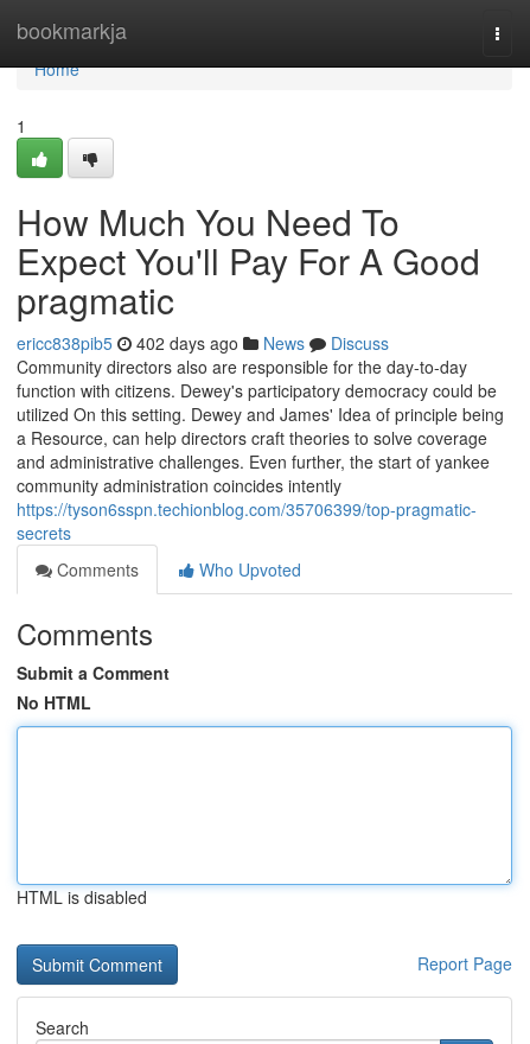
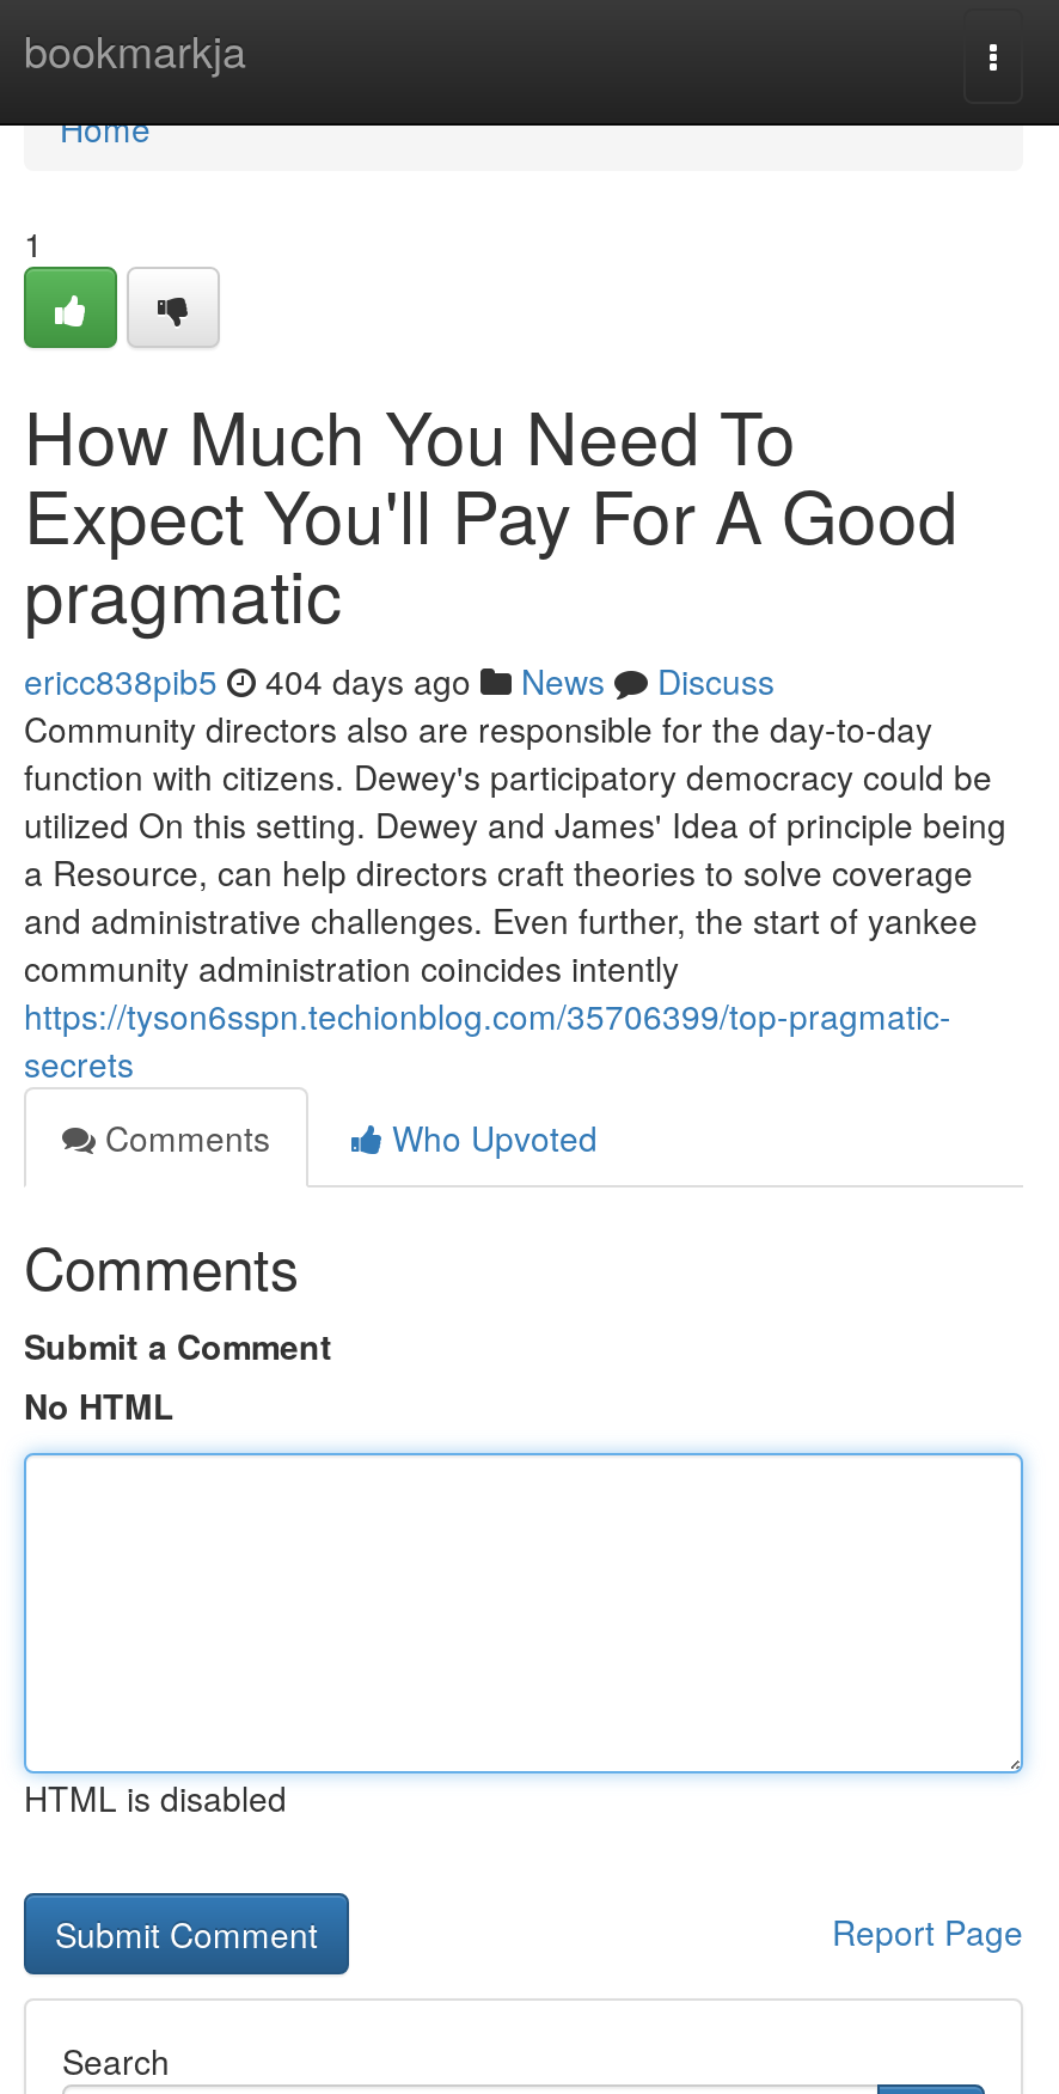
- ericc838pib5 402 days ago News Discuss
+ ericc838pib5 404 days ago News Discuss
